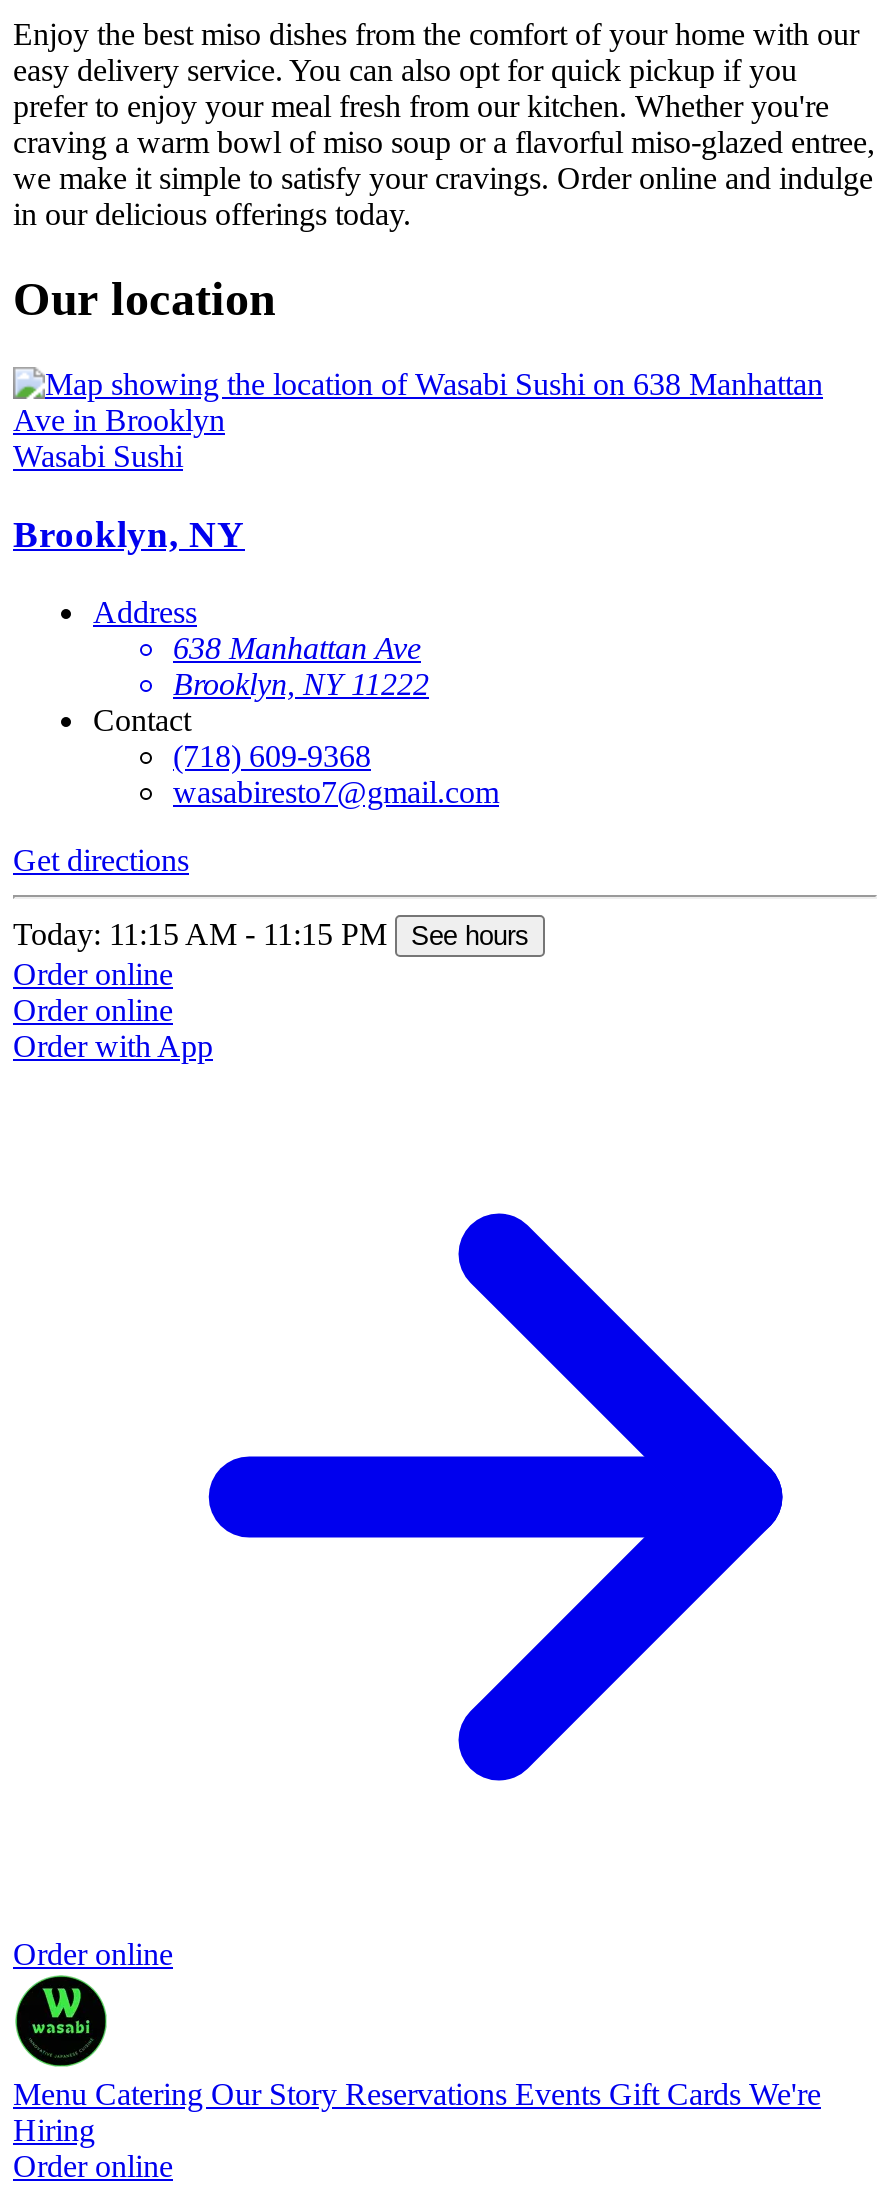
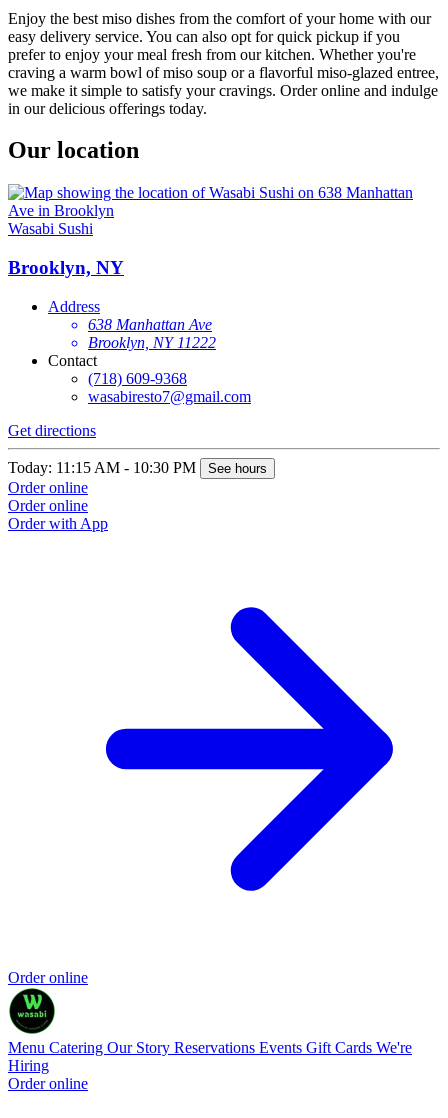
- Today: 11:15 AM - 11:15 PM See hours
+ Today: 11:15 AM - 10:30 PM See hours
